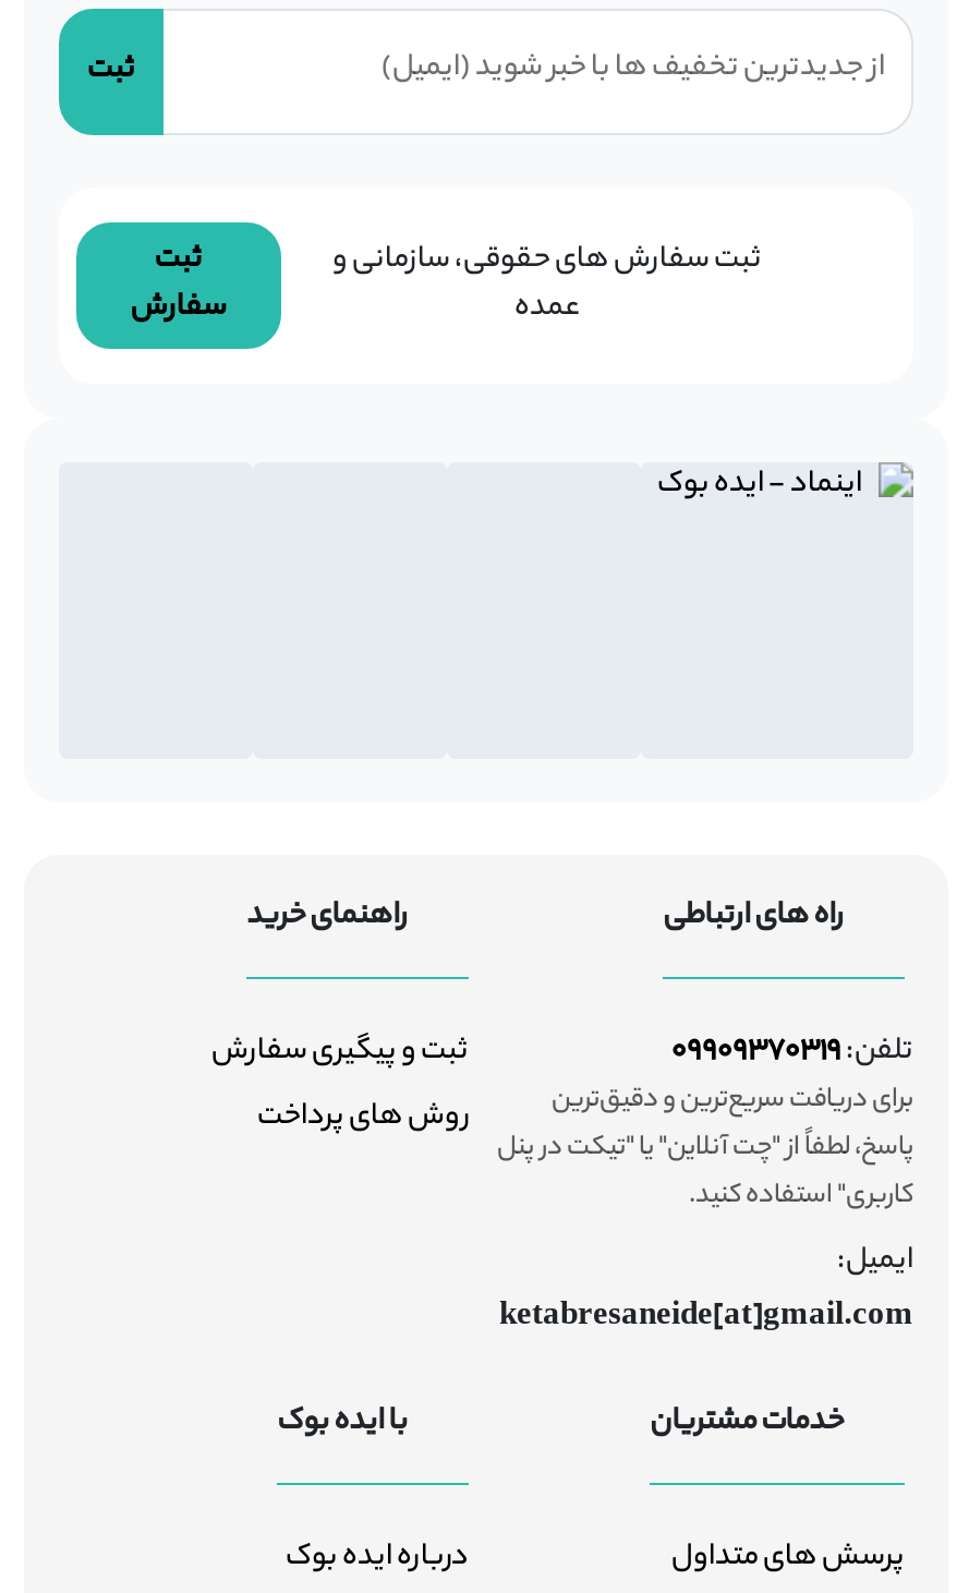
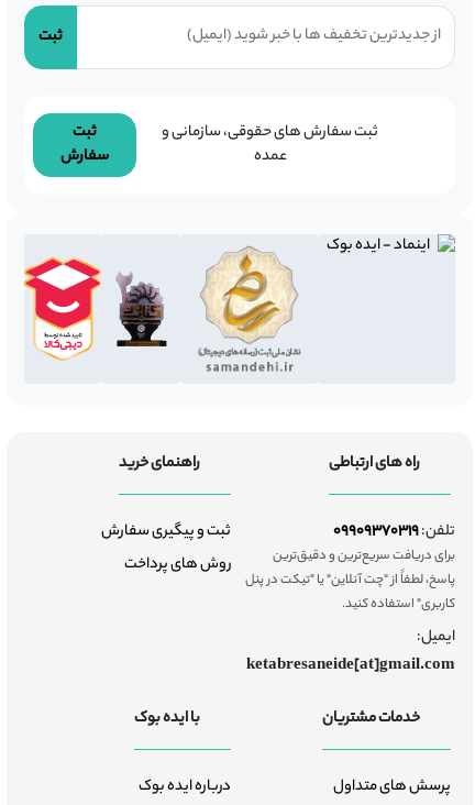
+ [image]

+ [image]

+ [image]
